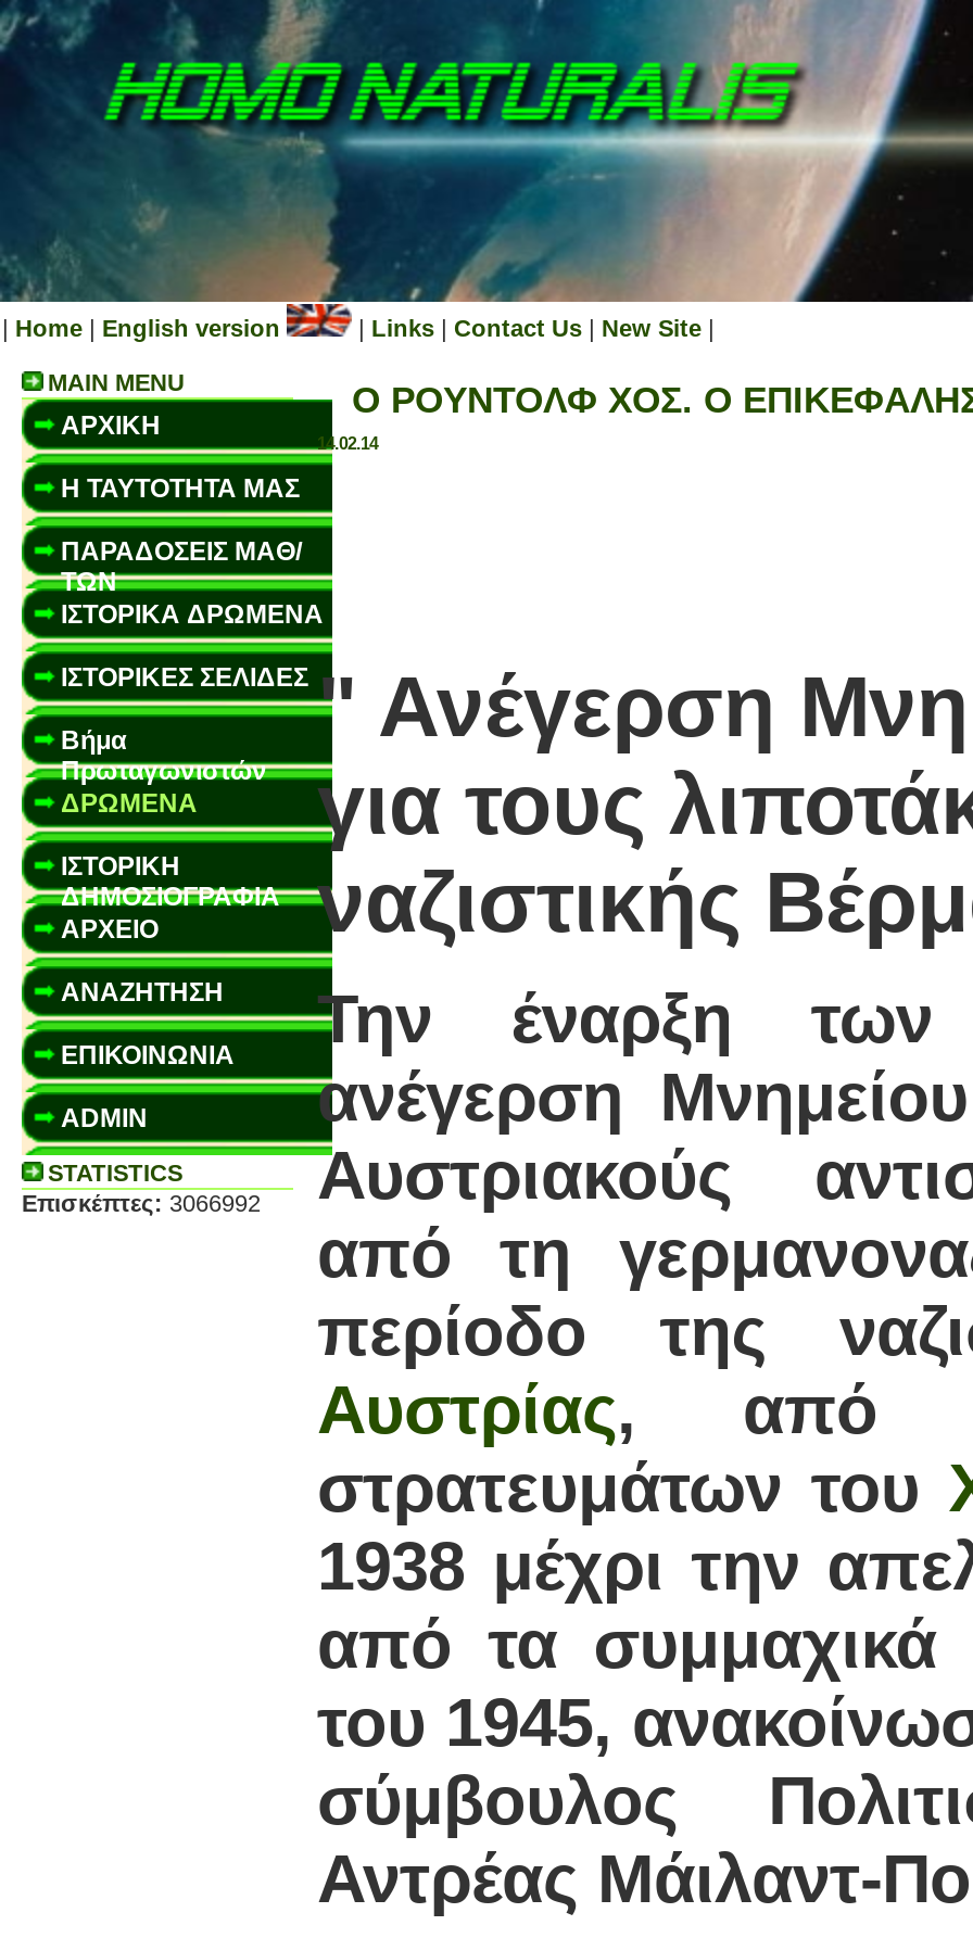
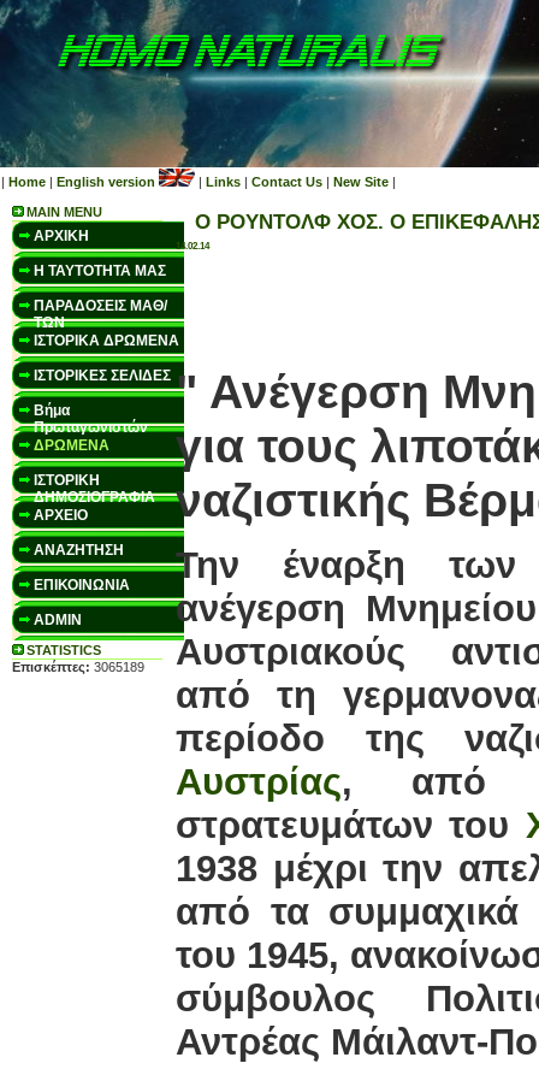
- Επισκέπτες: 3066992
+ Επισκέπτες: 3065189
